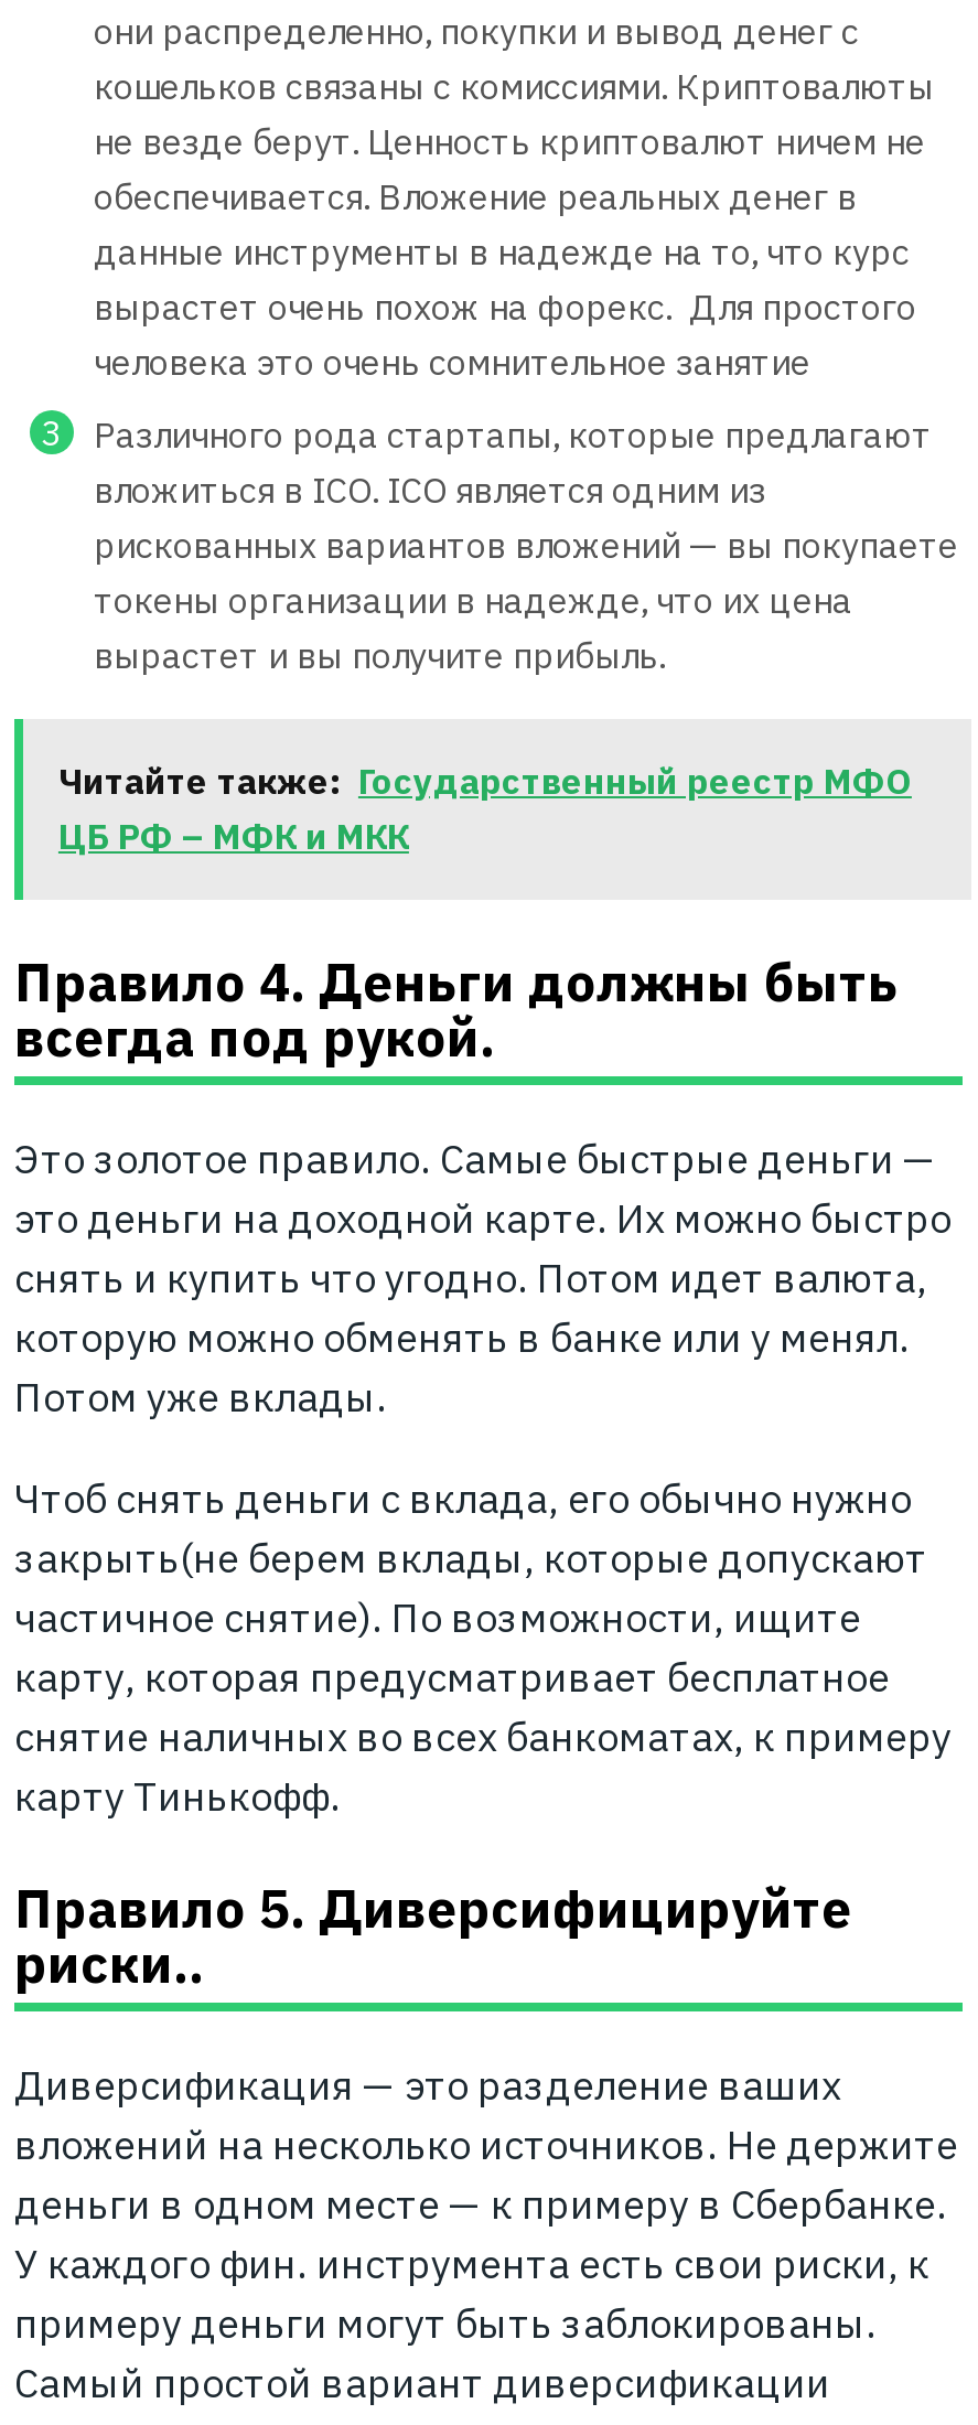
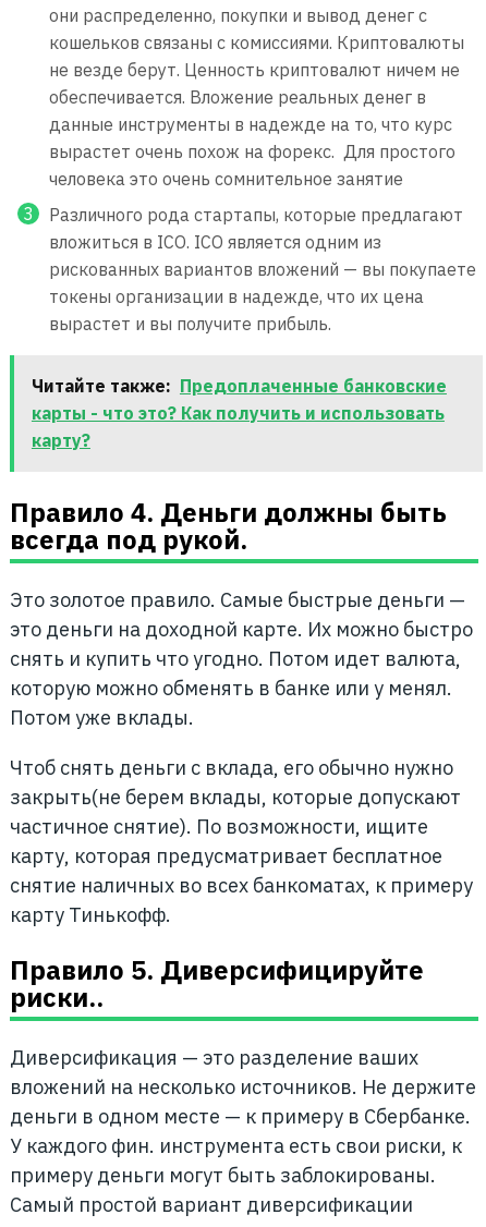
- Читайте также: Государственный реестр МФО
- ЦБ РФ – МФК и МКК
+ Читайте также: Предоплаченные банковские
+ карты - что это? Как получить и использовать
+ карту?
